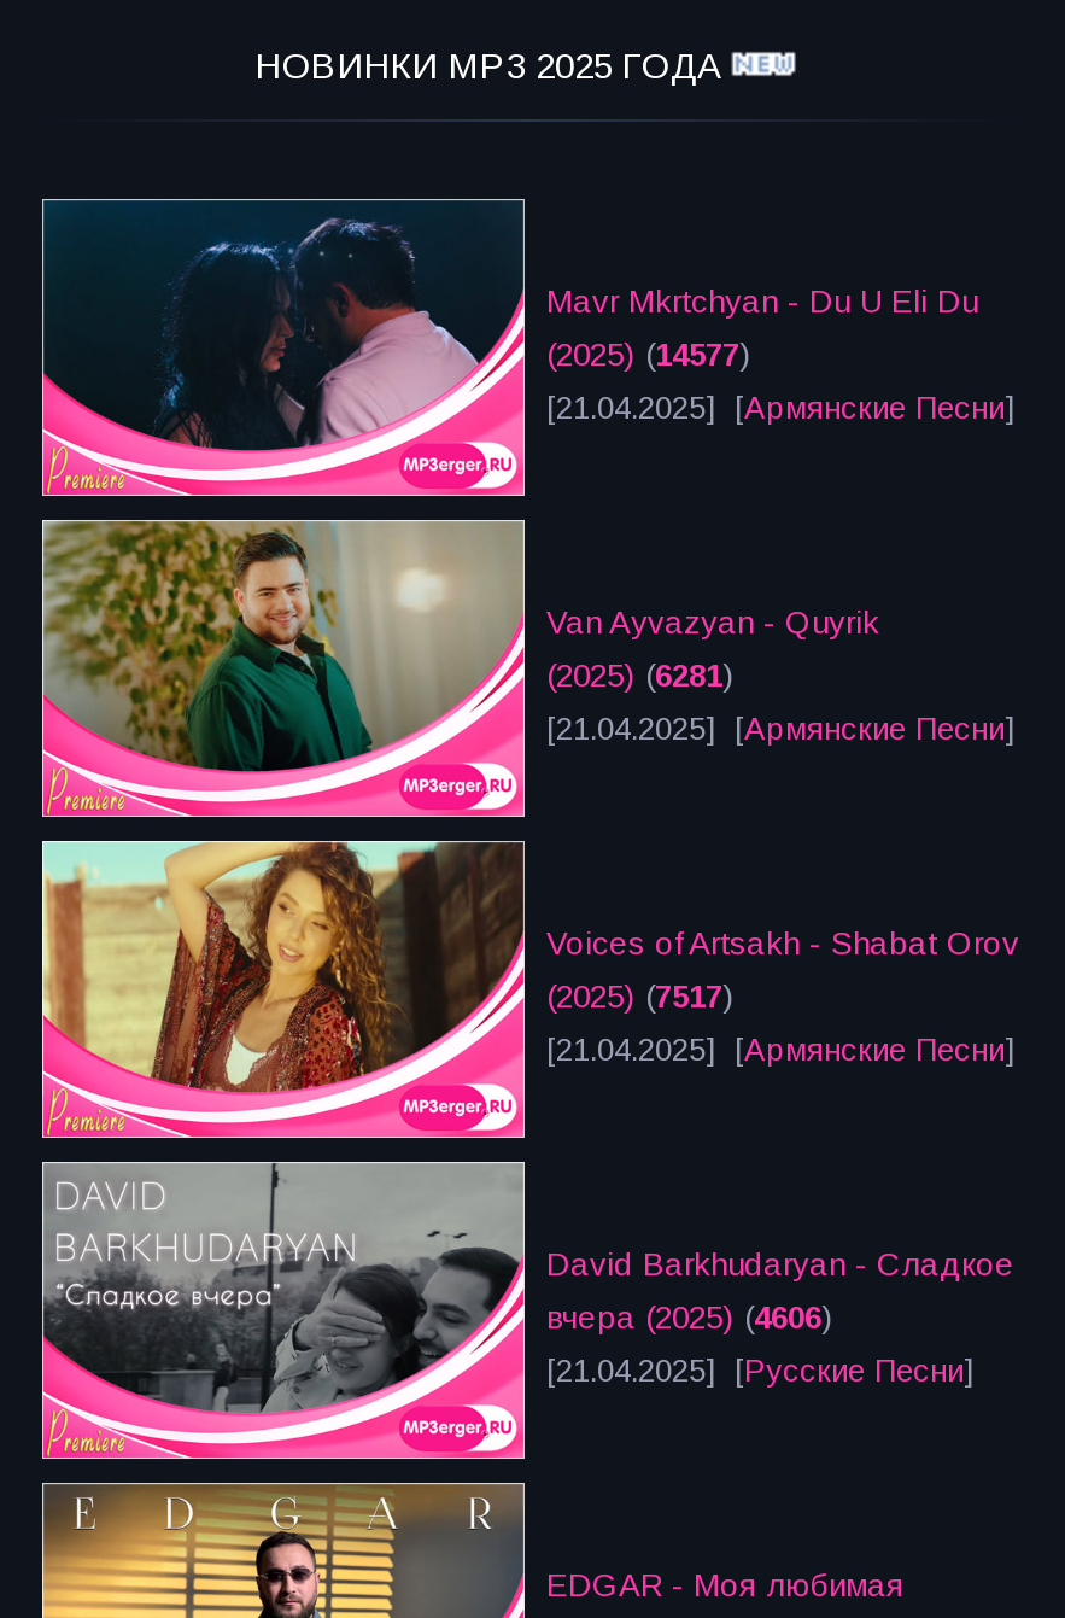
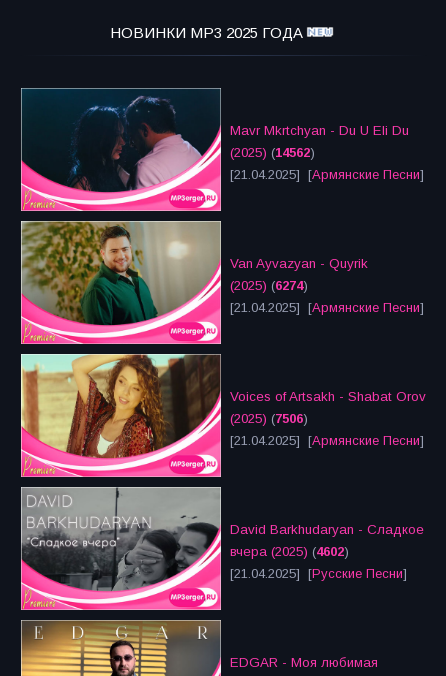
- (2025) (14577)
+ (2025) (14562)

- (2025) (6281)
+ (2025) (6274)

- (2025) (7517)
+ (2025) (7506)

- вчера (2025) (4606)
+ вчера (2025) (4602)
